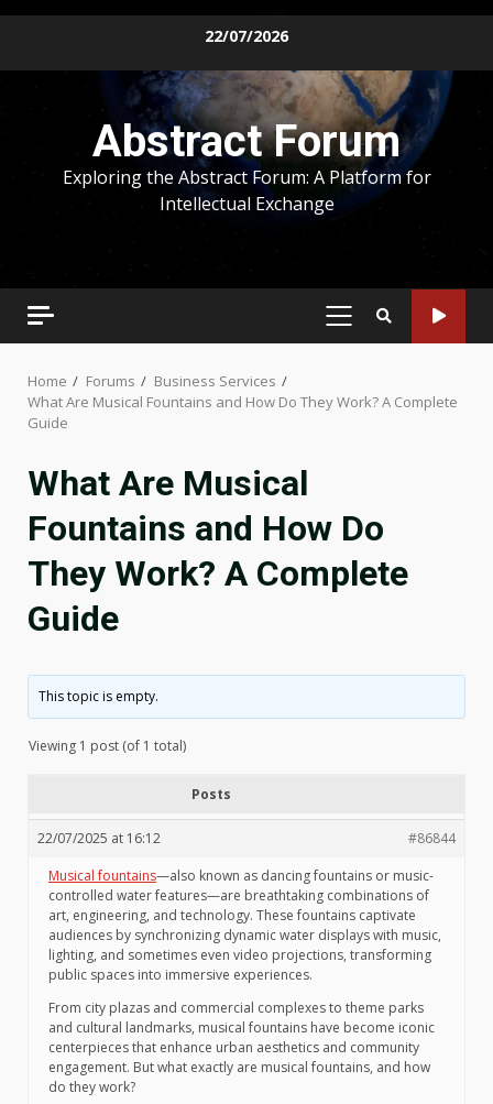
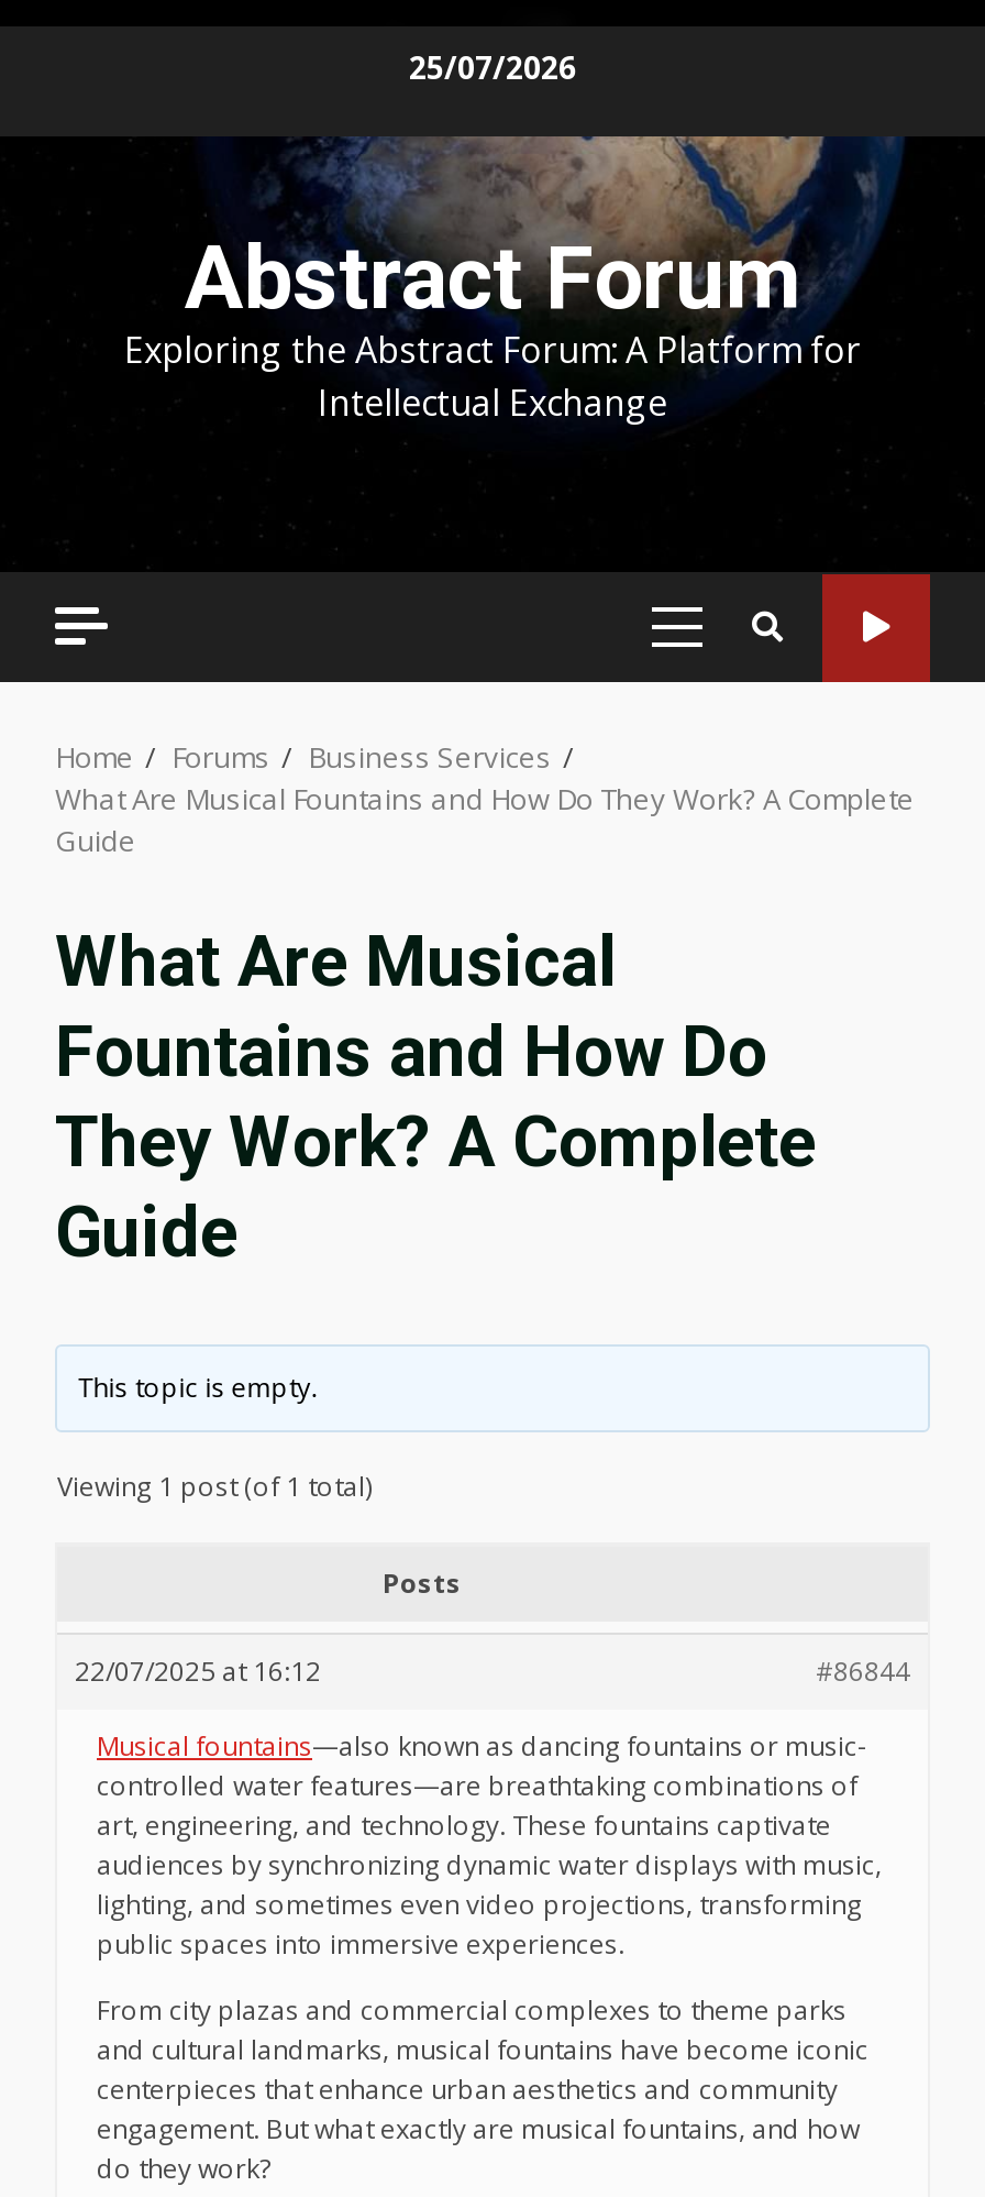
- 22/07/2026
+ 25/07/2026
